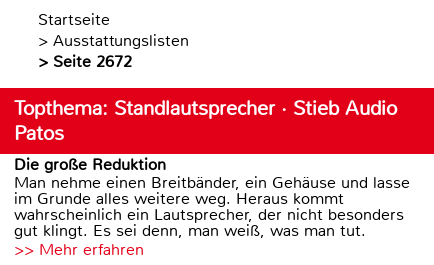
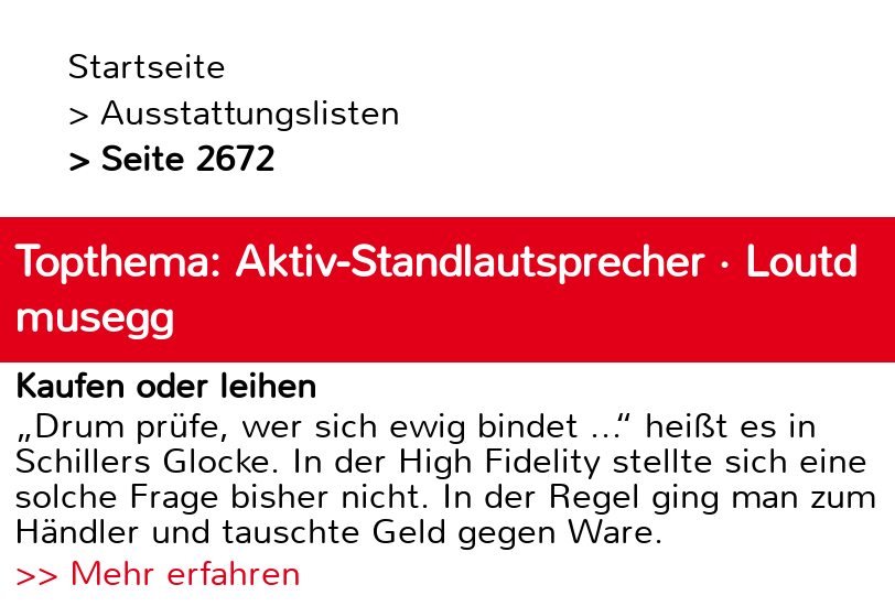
- Topthema: Standlautsprecher · Stieb Audio
- Patos
- Die große Reduktion
- Man nehme einen Breitbänder, ein Gehäuse und lasse
- im Grunde alles weitere weg. Heraus kommt
- wahrscheinlich ein Lautsprecher, der nicht besonders
- gut klingt. Es sei denn, man weiß, was man tut.
+ Topthema: Aktiv-Standlautsprecher · Loutd
+ musegg
+ Kaufen oder leihen
+ „Drum prüfe, wer sich ewig bindet ...“ heißt es in
+ Schillers Glocke. In der High Fidelity stellte sich eine
+ solche Frage bisher nicht. In der Regel ging man zum
+ Händler und tauschte Geld gegen Ware.
